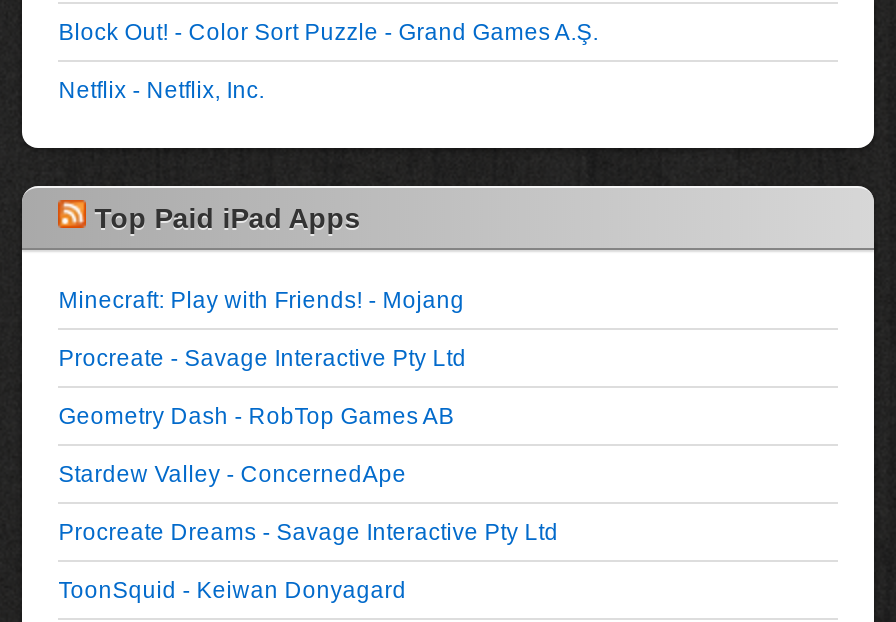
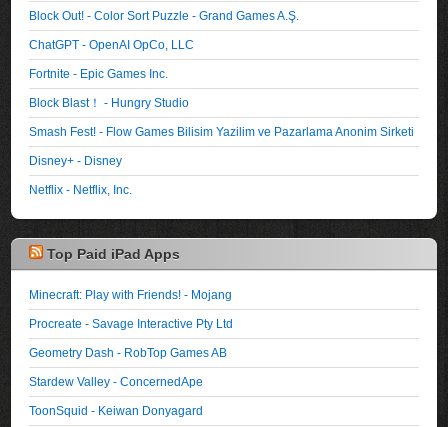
moved down: [image] | Netflix - Netflix, Inc. | Top Paid iPad Apps | Minecraft: Play with Friends! - Mojang | Procreate - Savage Interactive Pty Ltd | Geometry Dash - RobTop Games AB | Stardew Valley - ConcernedApe

+ ChatGPT - OpenAI OpCo, LLC
+ Fortnite - Epic Games Inc.
+ Block Blast！ - Hungry Studio
+ Smash Fest! - Flow Games Bilisim Yazilim ve Pazarlama Anonim Sirketi
+ Disney+ - Disney

- Procreate Dreams - Savage Interactive Pty Ltd
